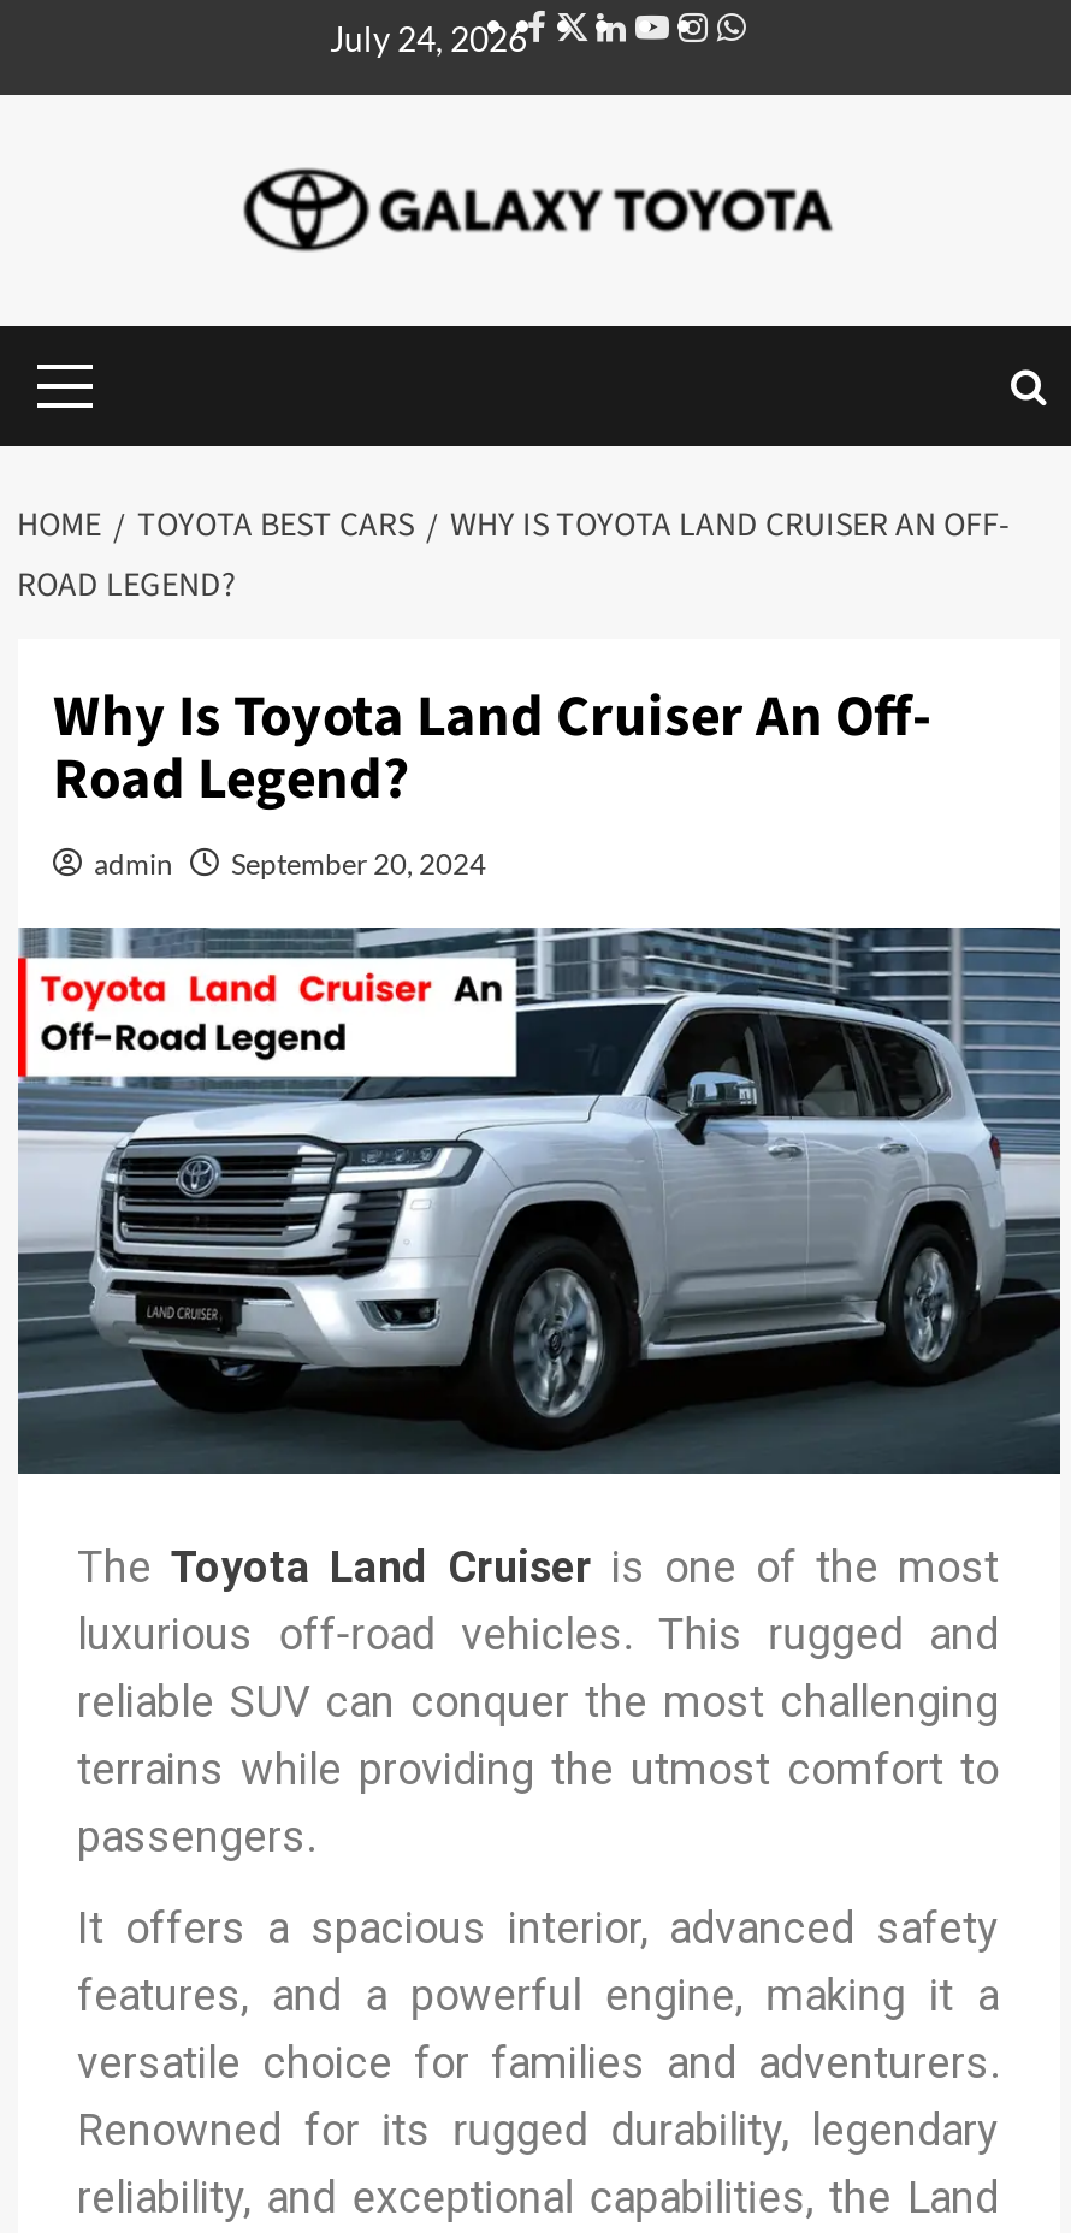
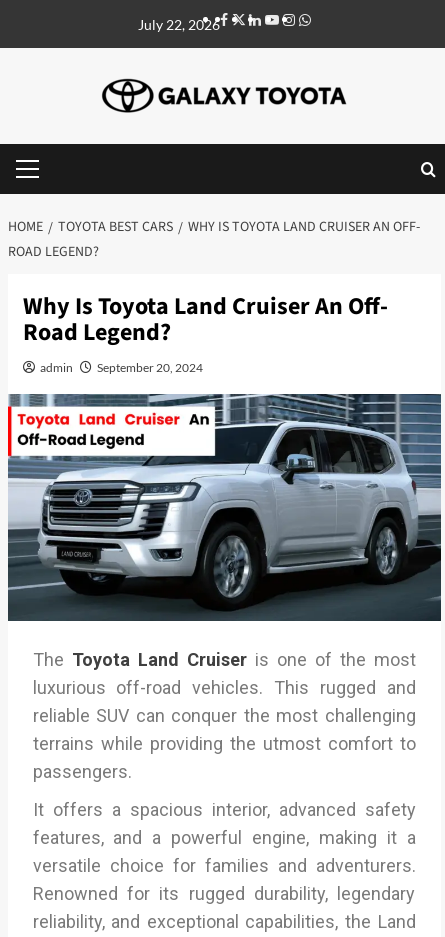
- July 24, 2026
+ July 22, 2026
